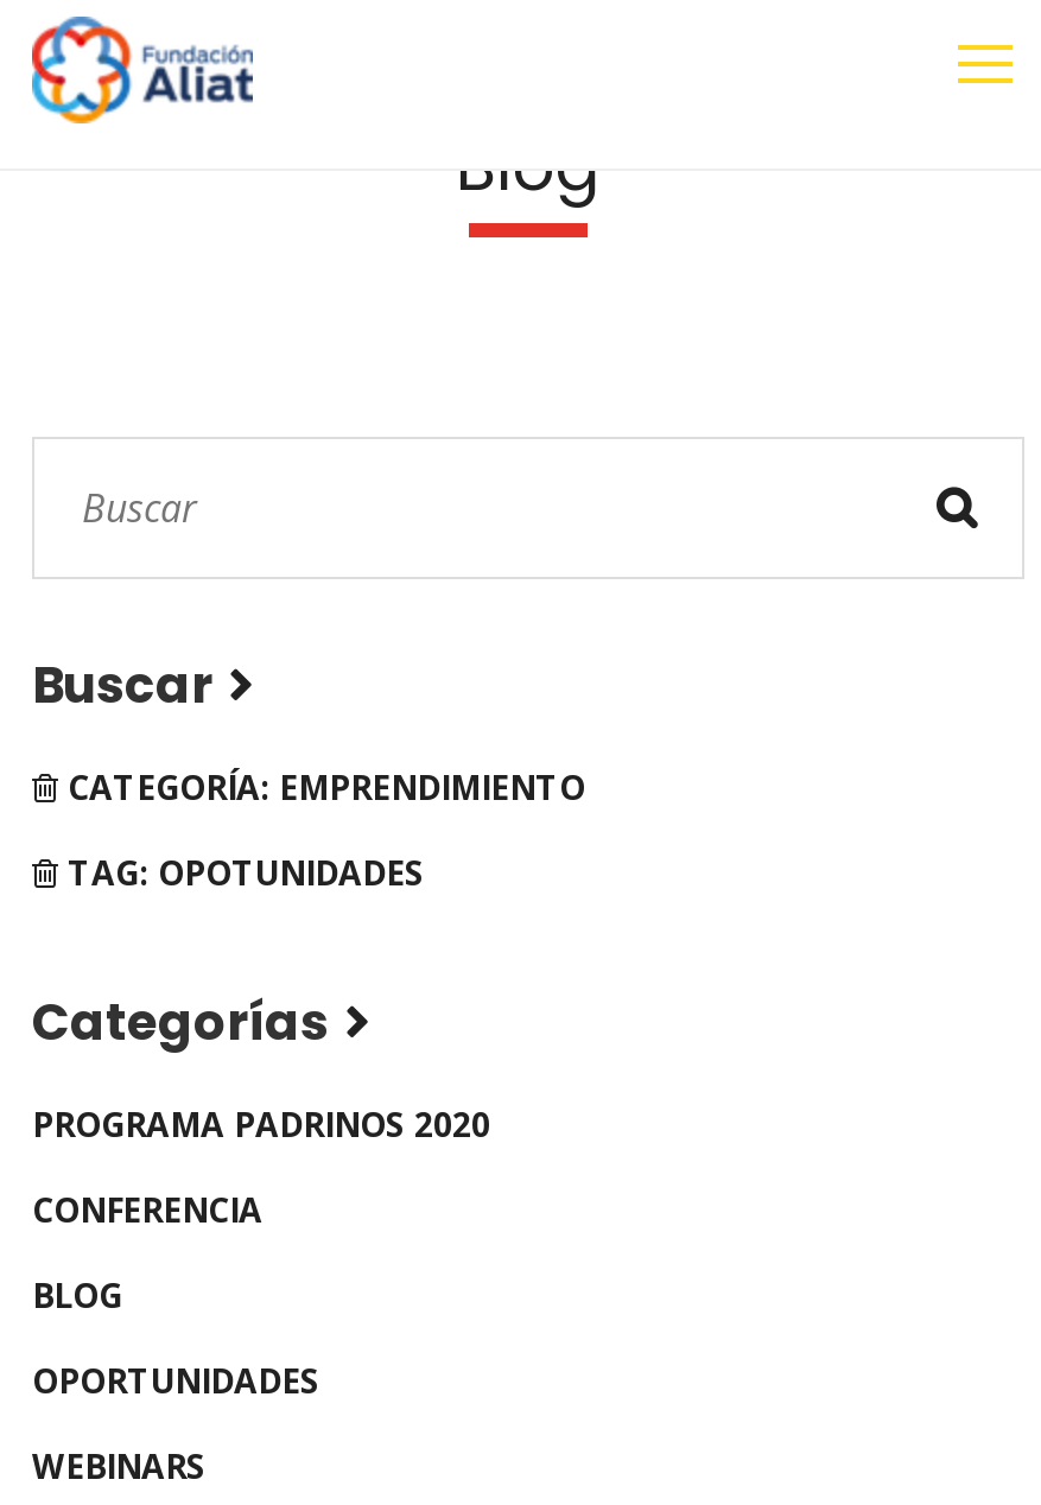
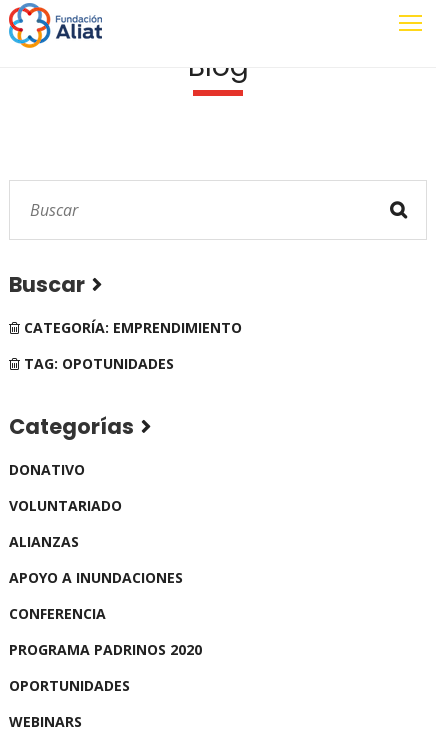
+ DONATIVO
+ VOLUNTARIADO
+ ALIANZAS
+ APOYO A INUNDACIONES

moved down: PROGRAMA PADRINOS 2020

- BLOG
